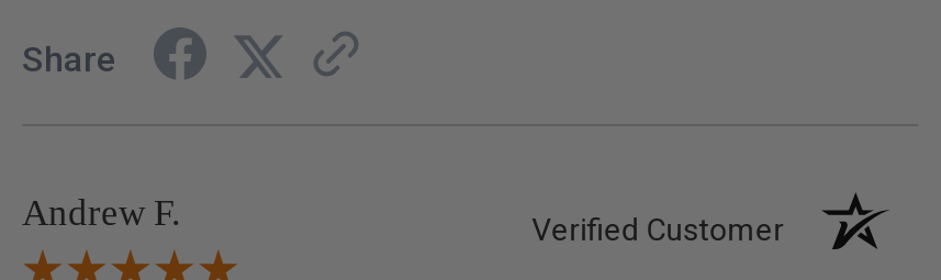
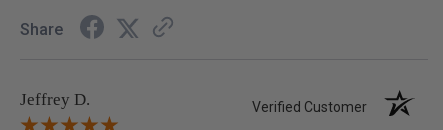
- Andrew F.
+ Jeffrey D.
